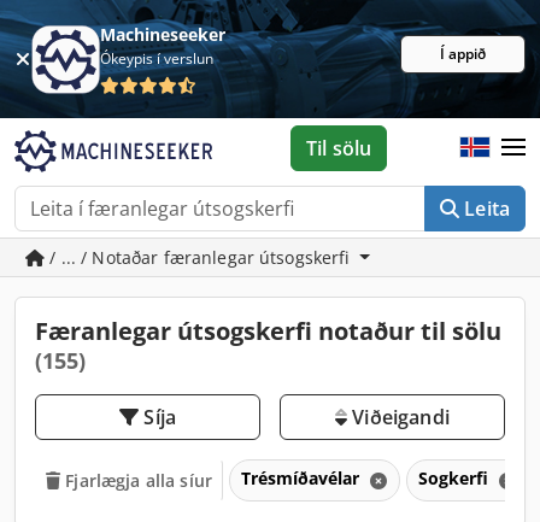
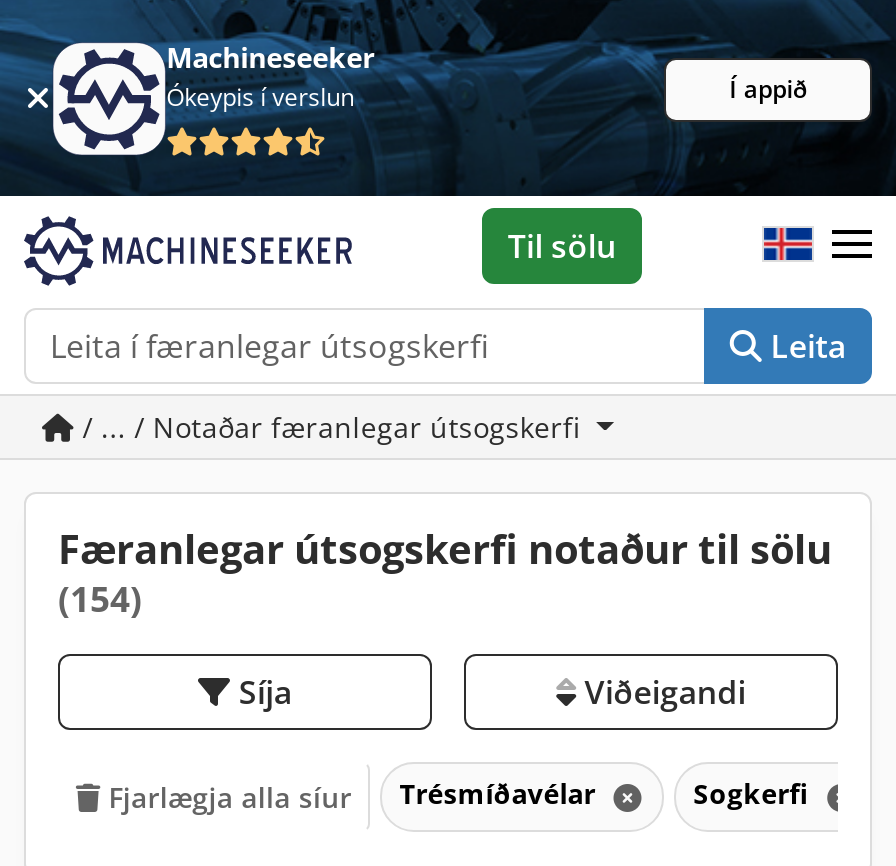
- (155)
+ (154)
